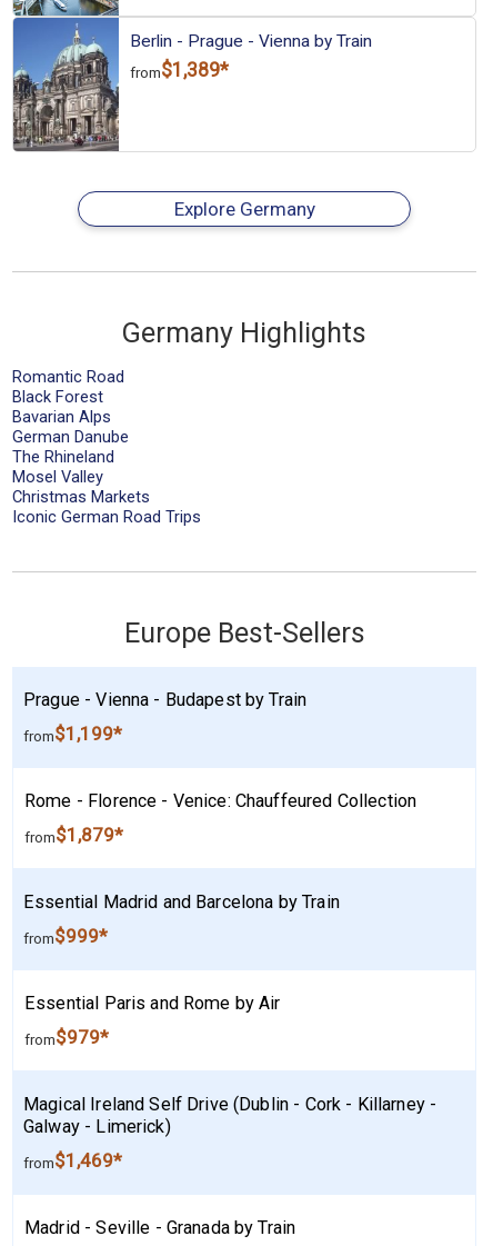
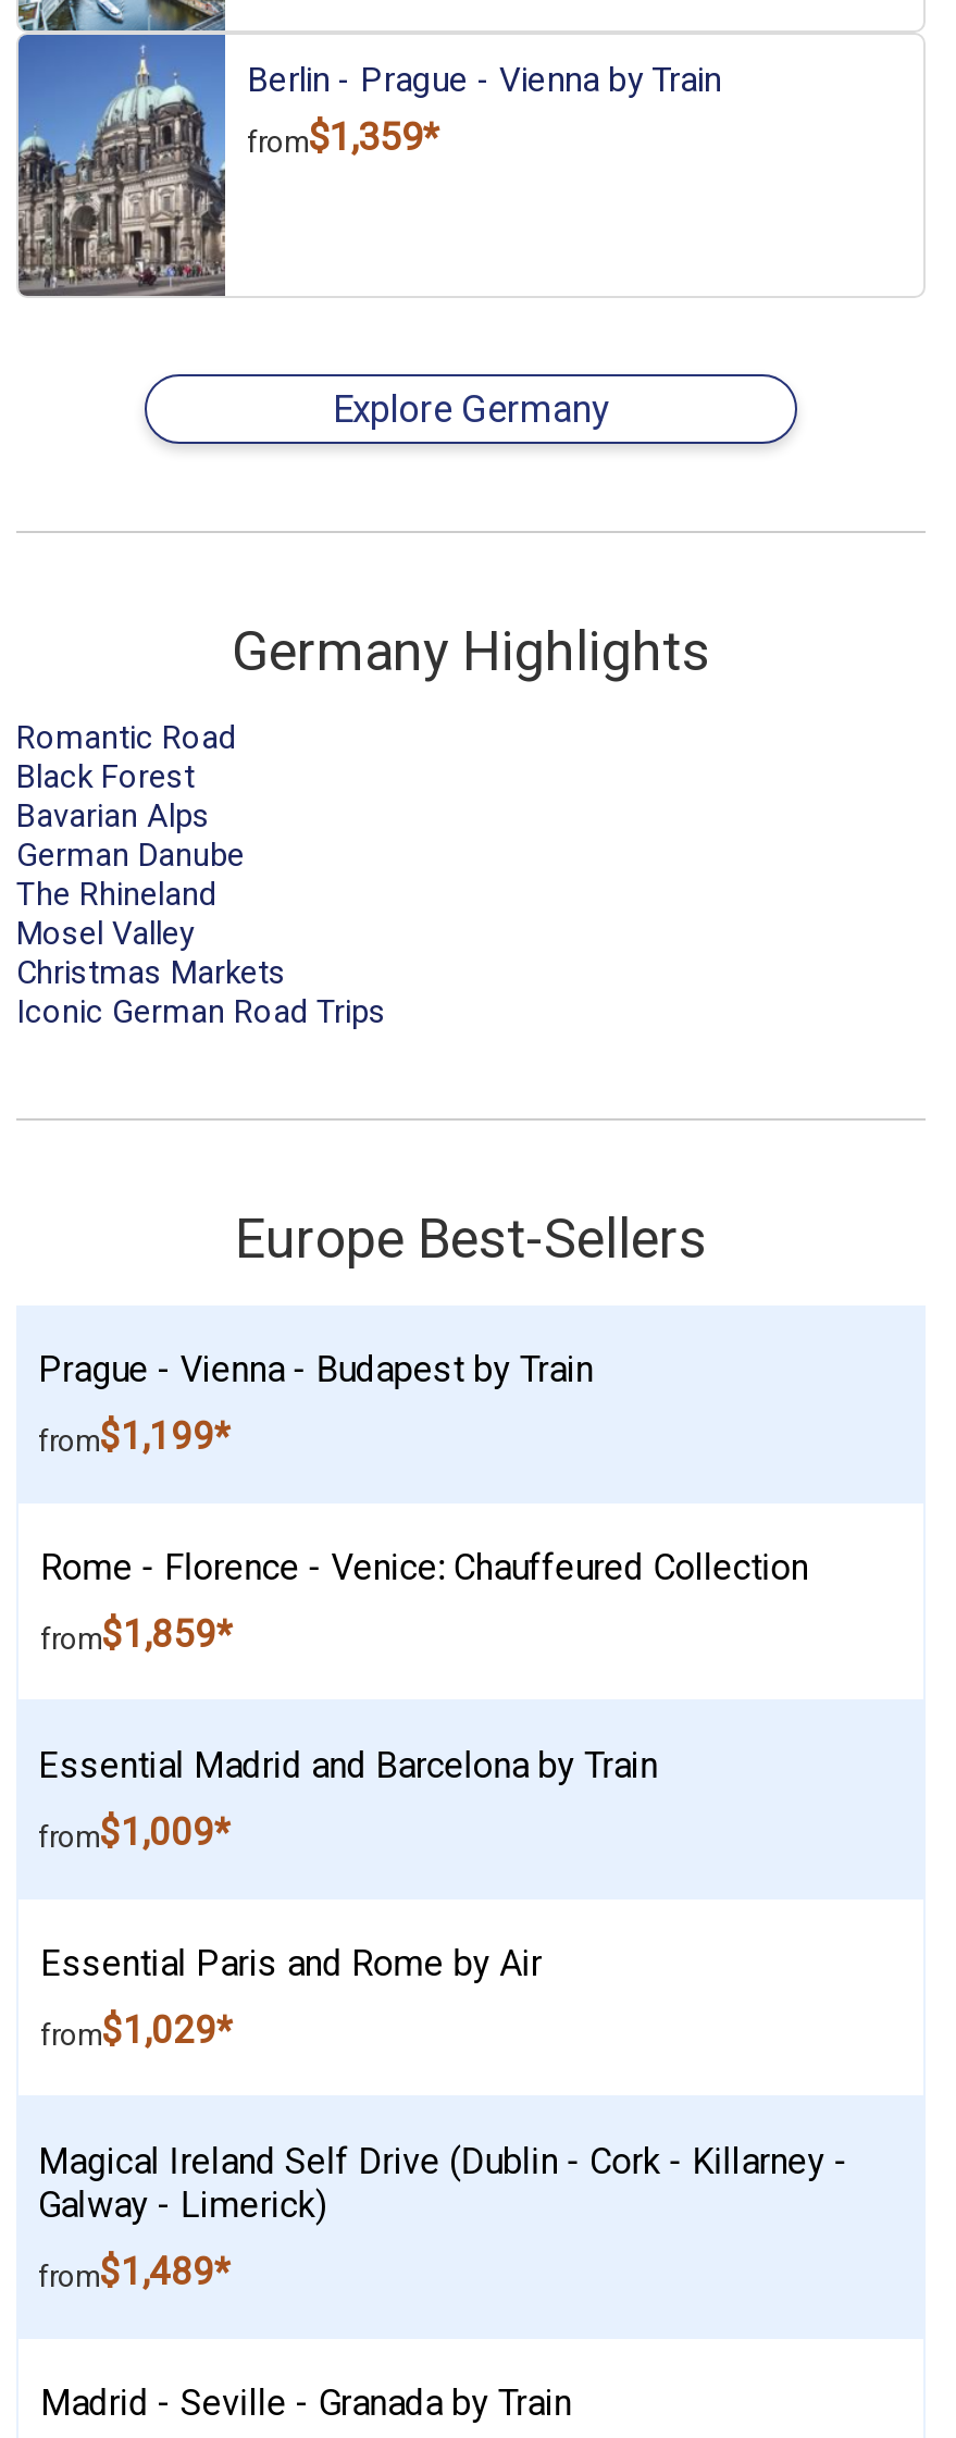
- from$1,389*
+ from$1,359*

- from$1,879*
+ from$1,859*

- from$999*
+ from$1,009*

- from$979*
+ from$1,029*

- from$1,469*
+ from$1,489*
